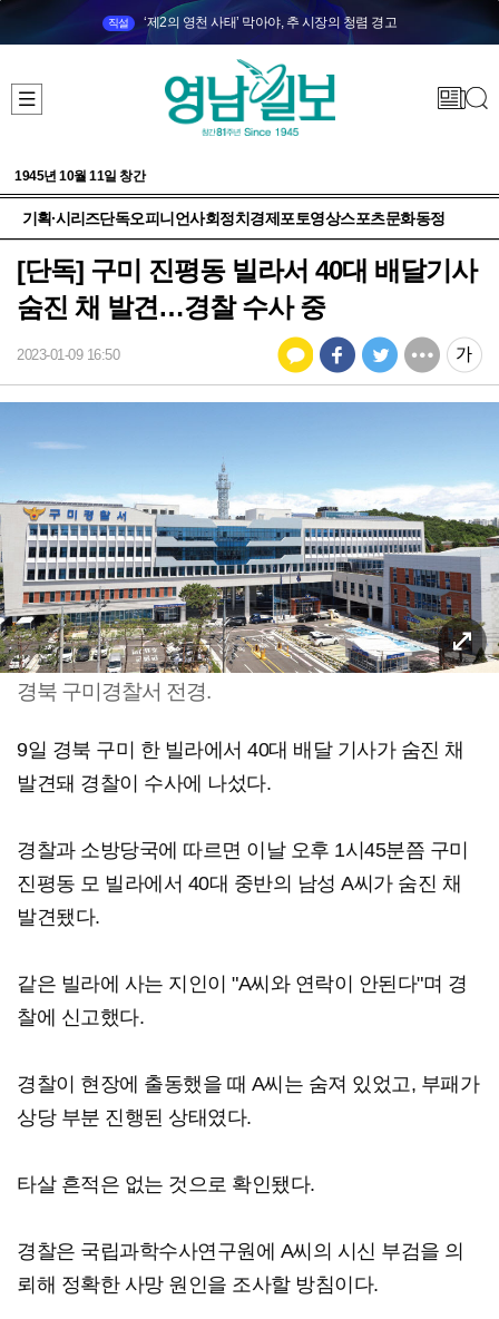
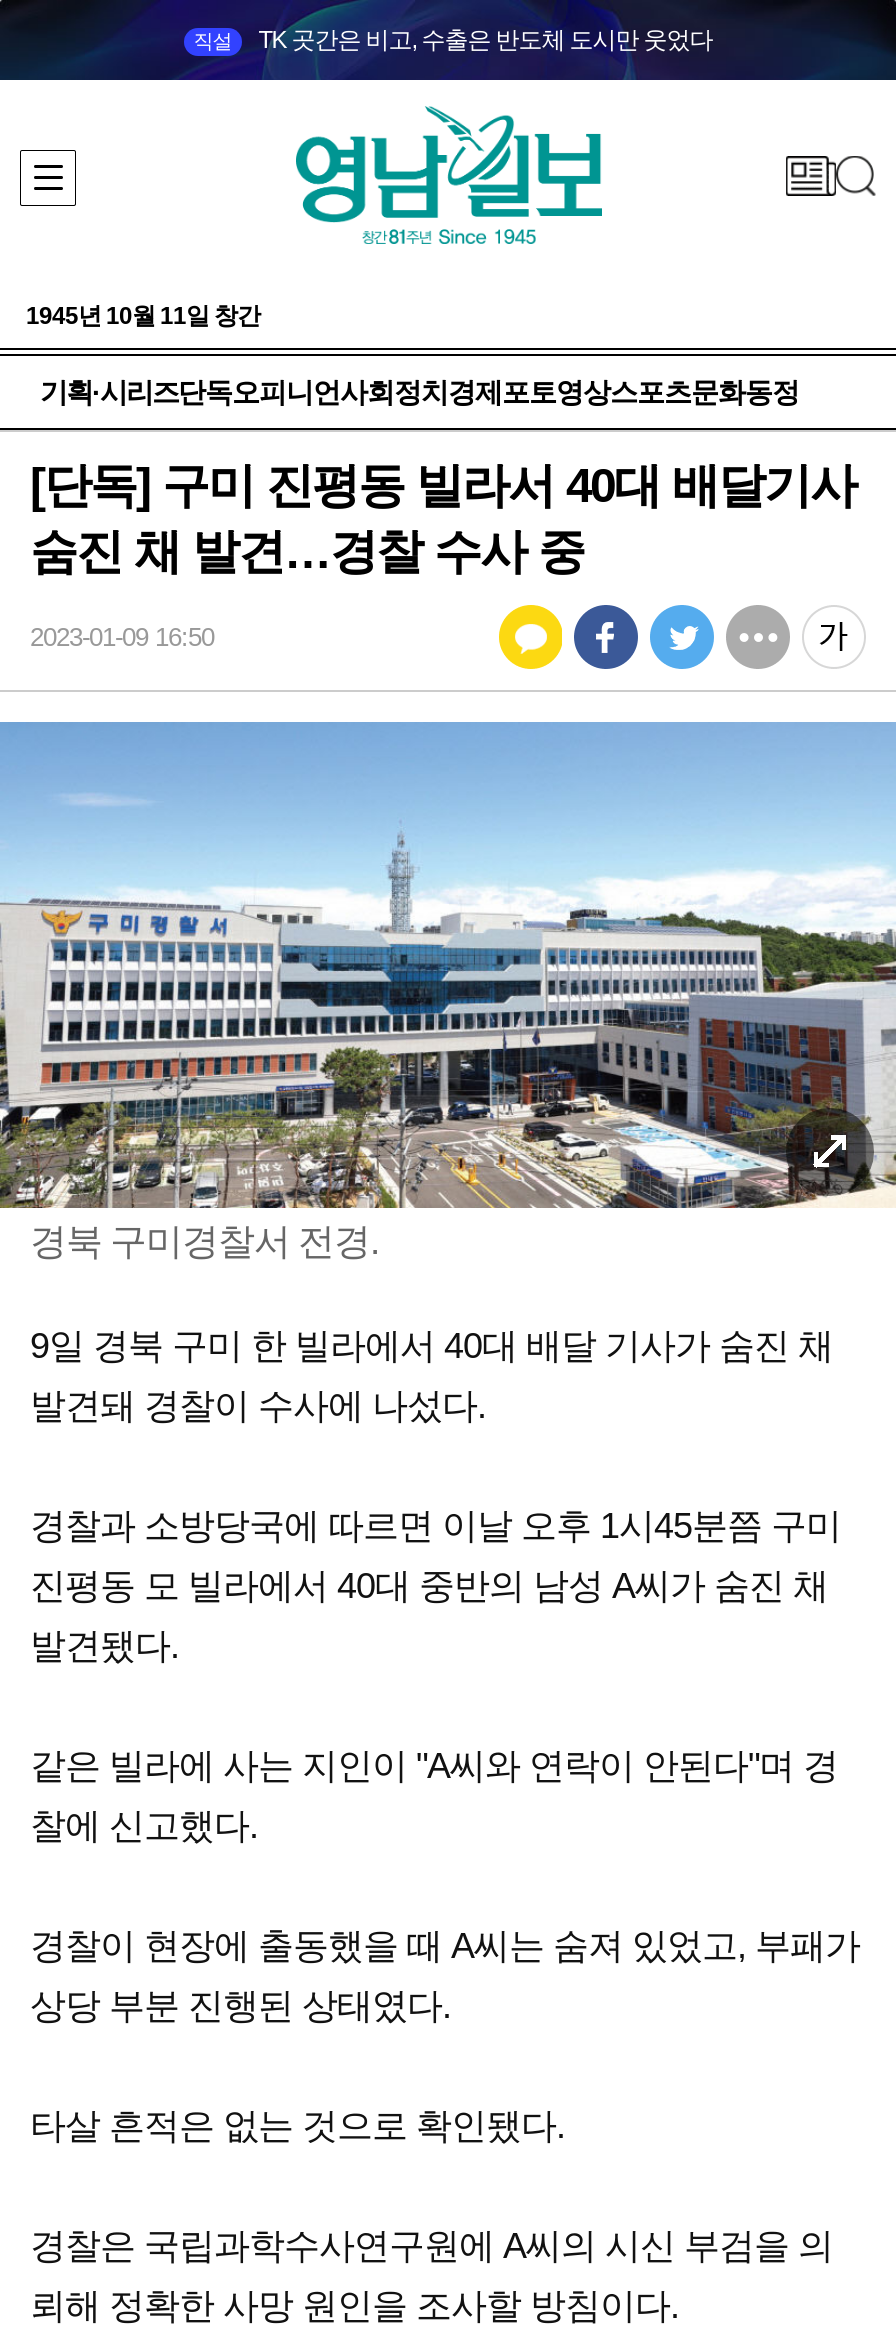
- ‘제2의 영천 사태’ 막아야, 추 시장의 청렴 경고
+ TK 곳간은 비고, 수출은 반도체 도시만 웃었다
